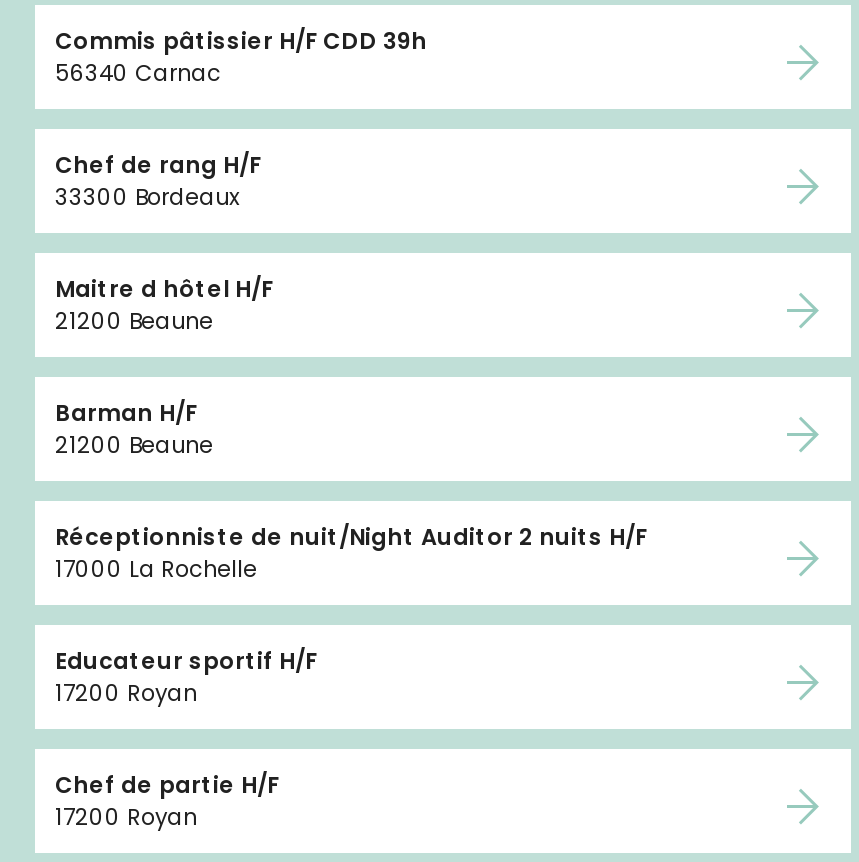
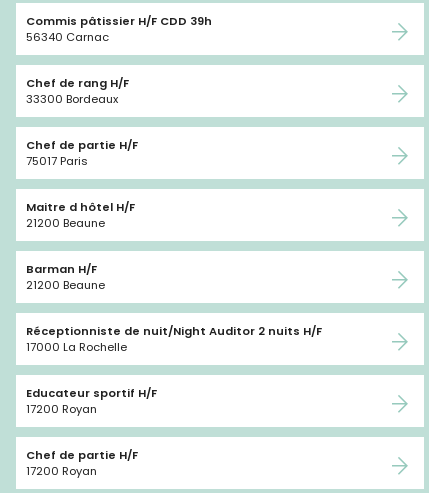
+ Chef de partie H/F
+ 75017 Paris
